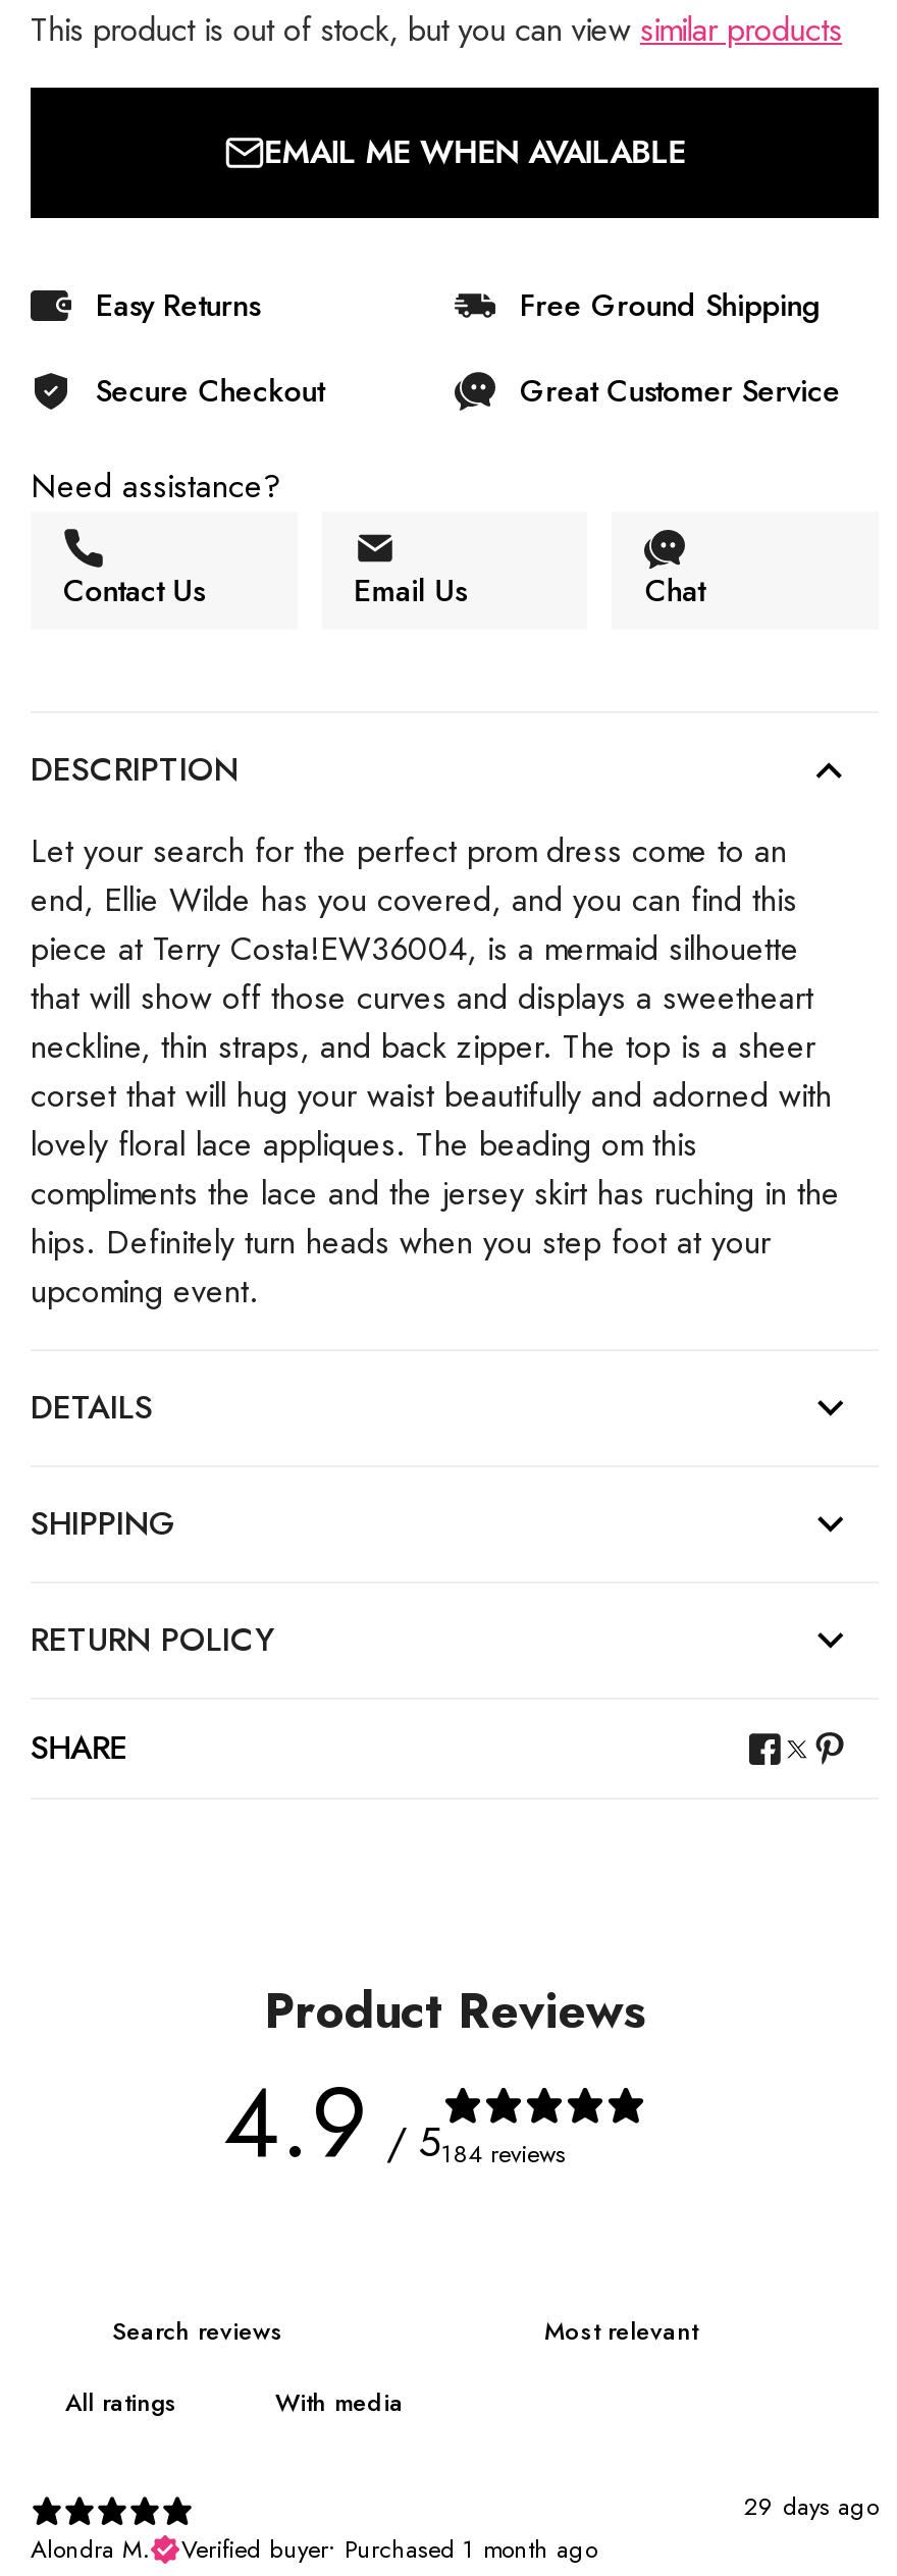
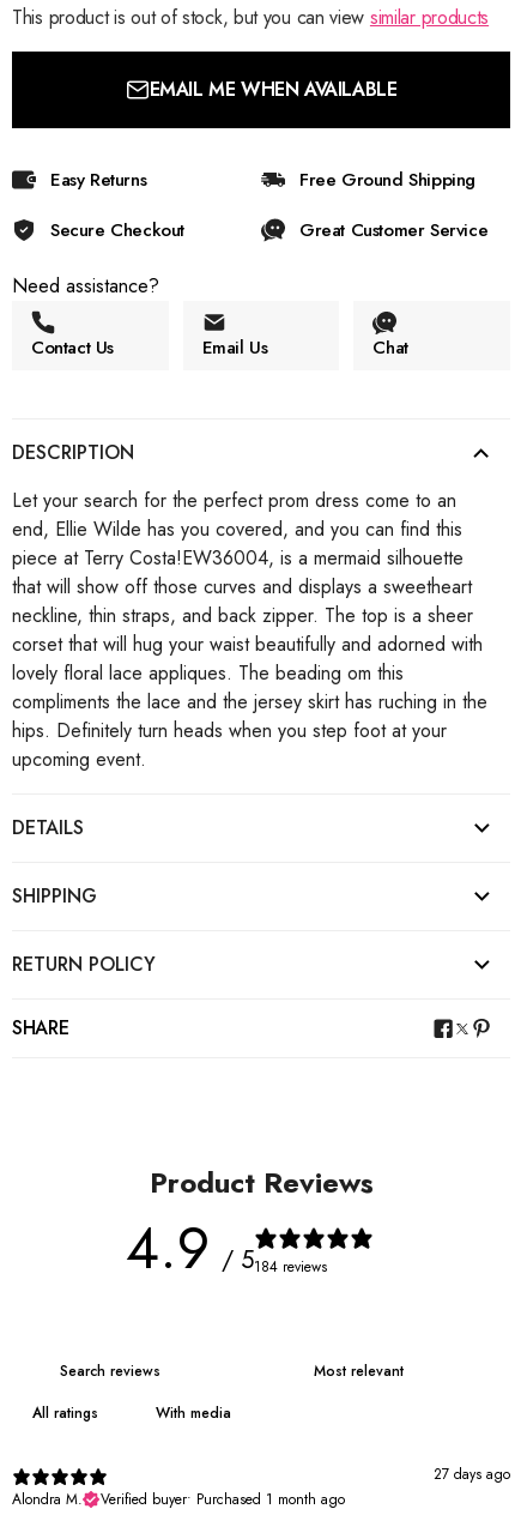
- 29 days ago
+ 27 days ago
